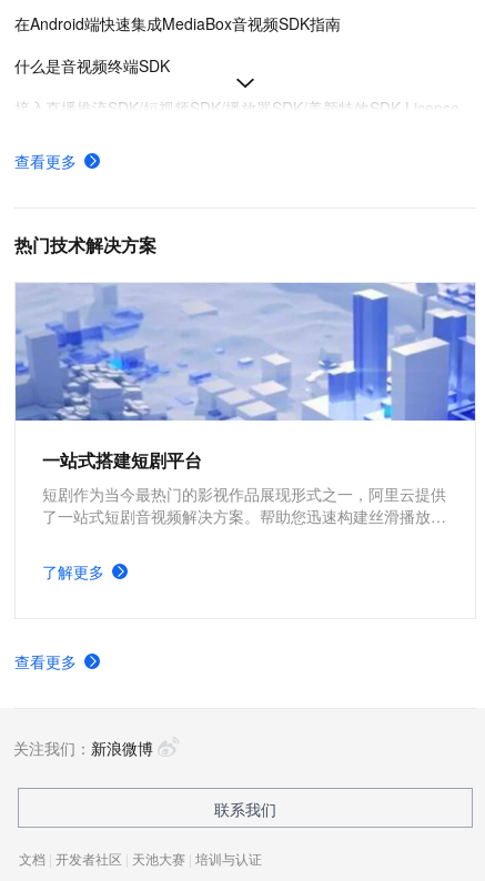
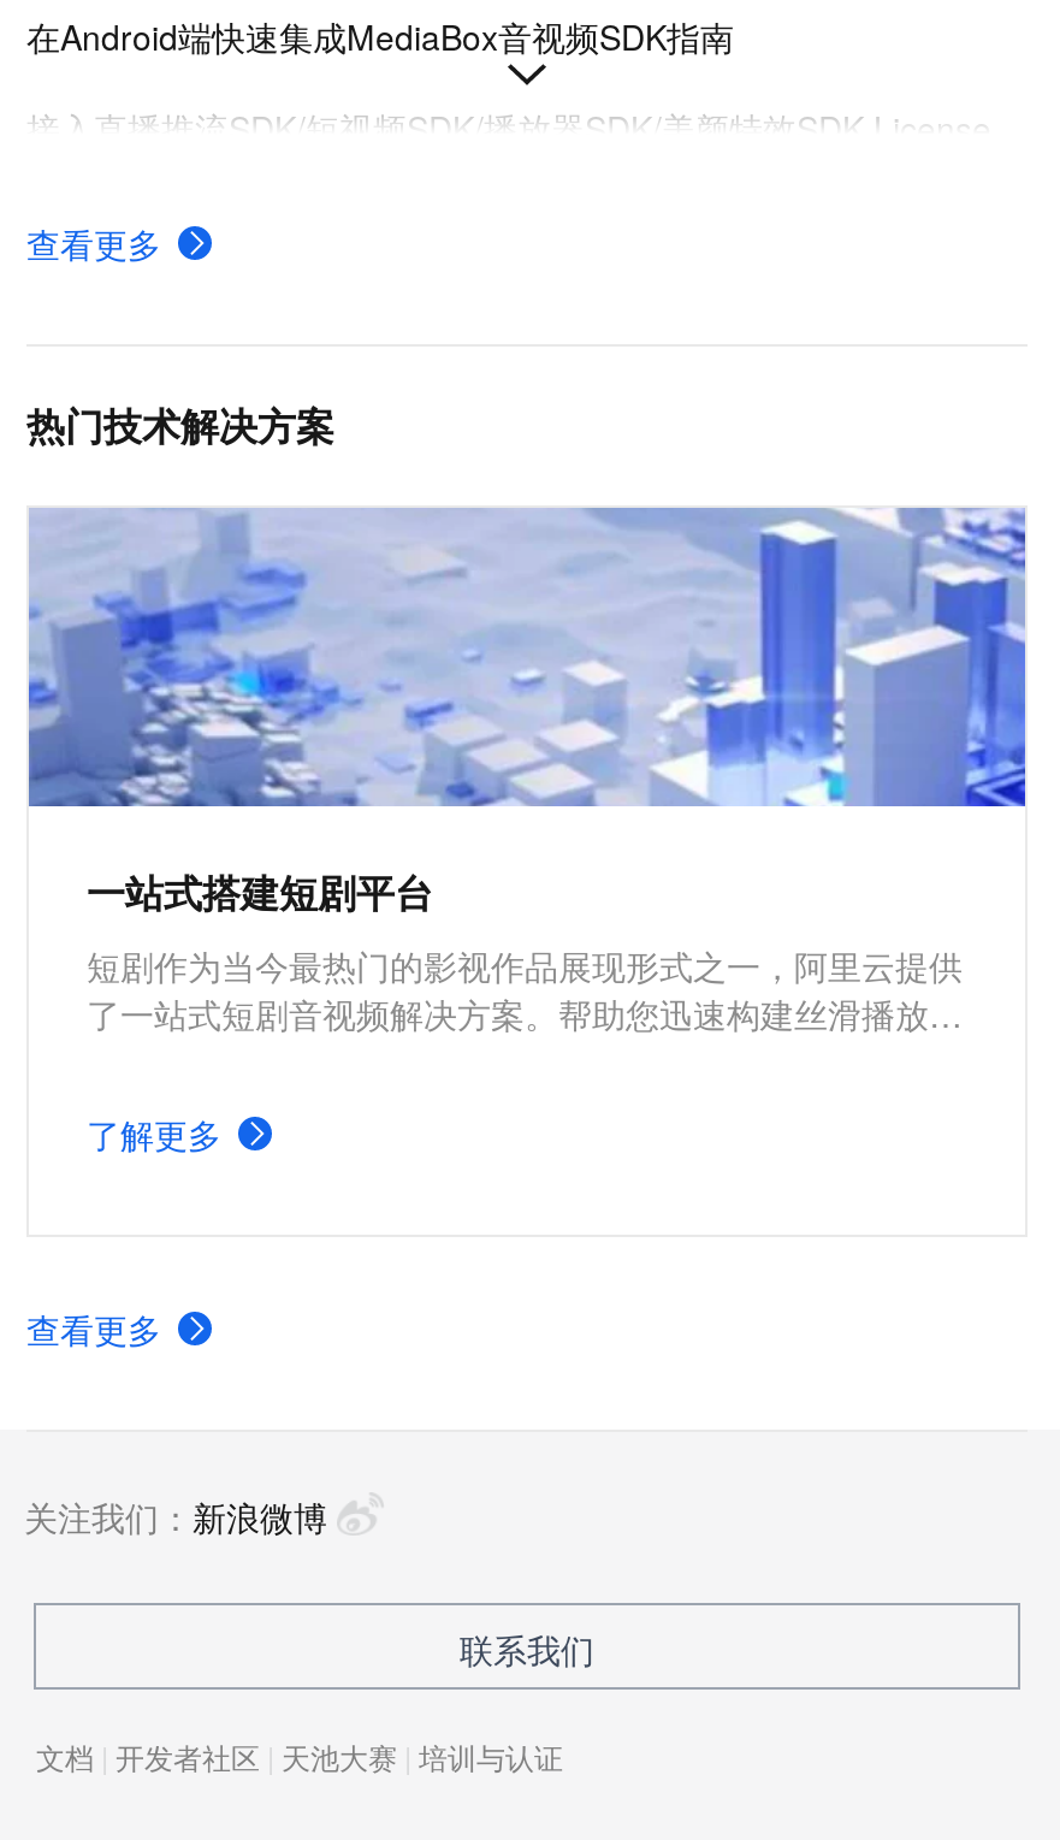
- 什么是音视频终端SDK
